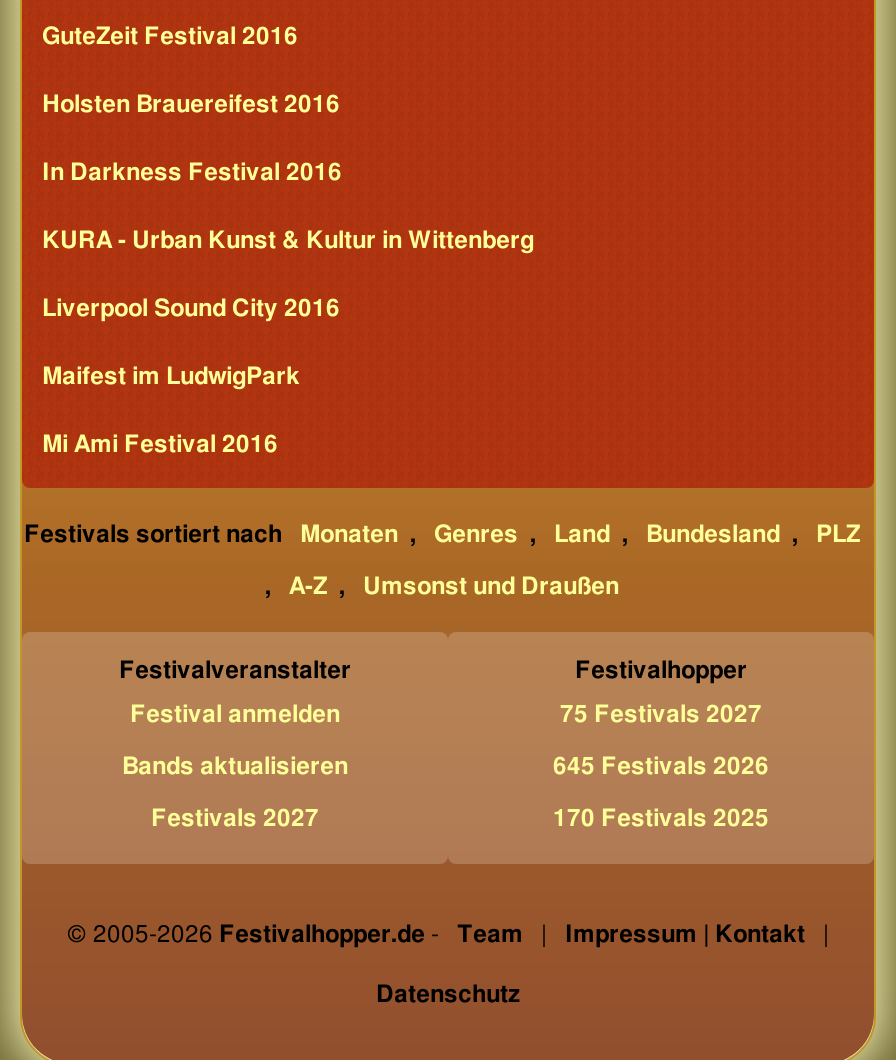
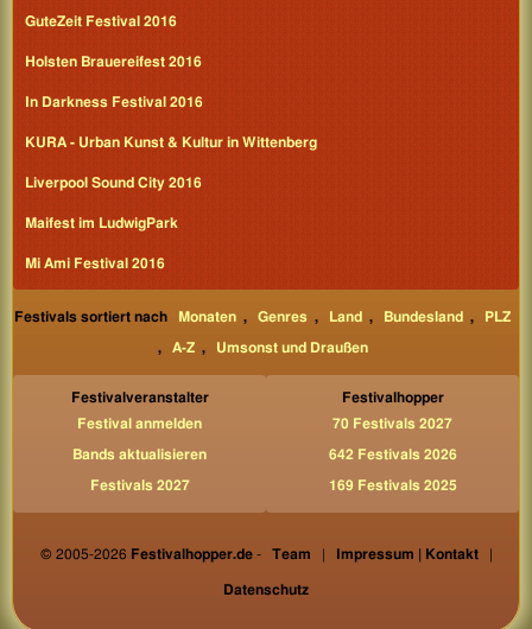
- 75 Festivals 2027
+ 70 Festivals 2027

- 645 Festivals 2026
+ 642 Festivals 2026

- 170 Festivals 2025
+ 169 Festivals 2025
